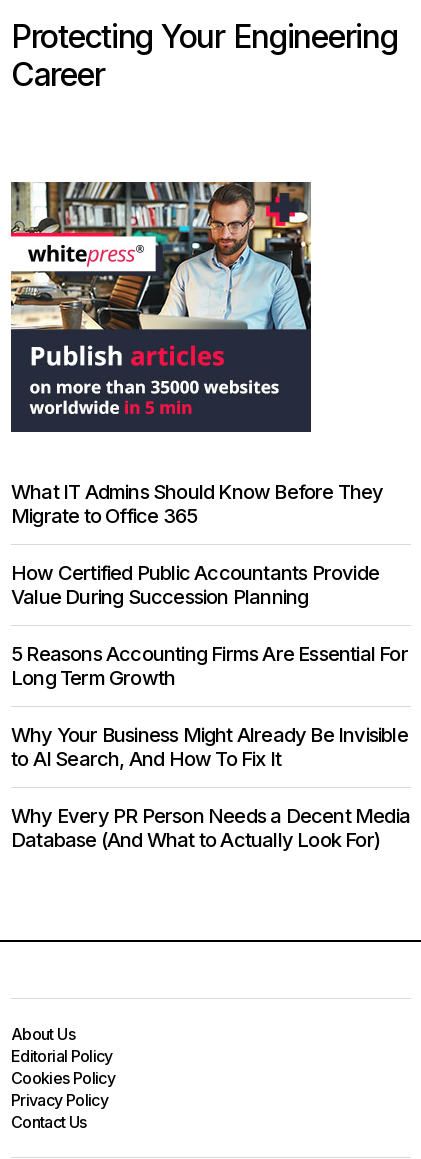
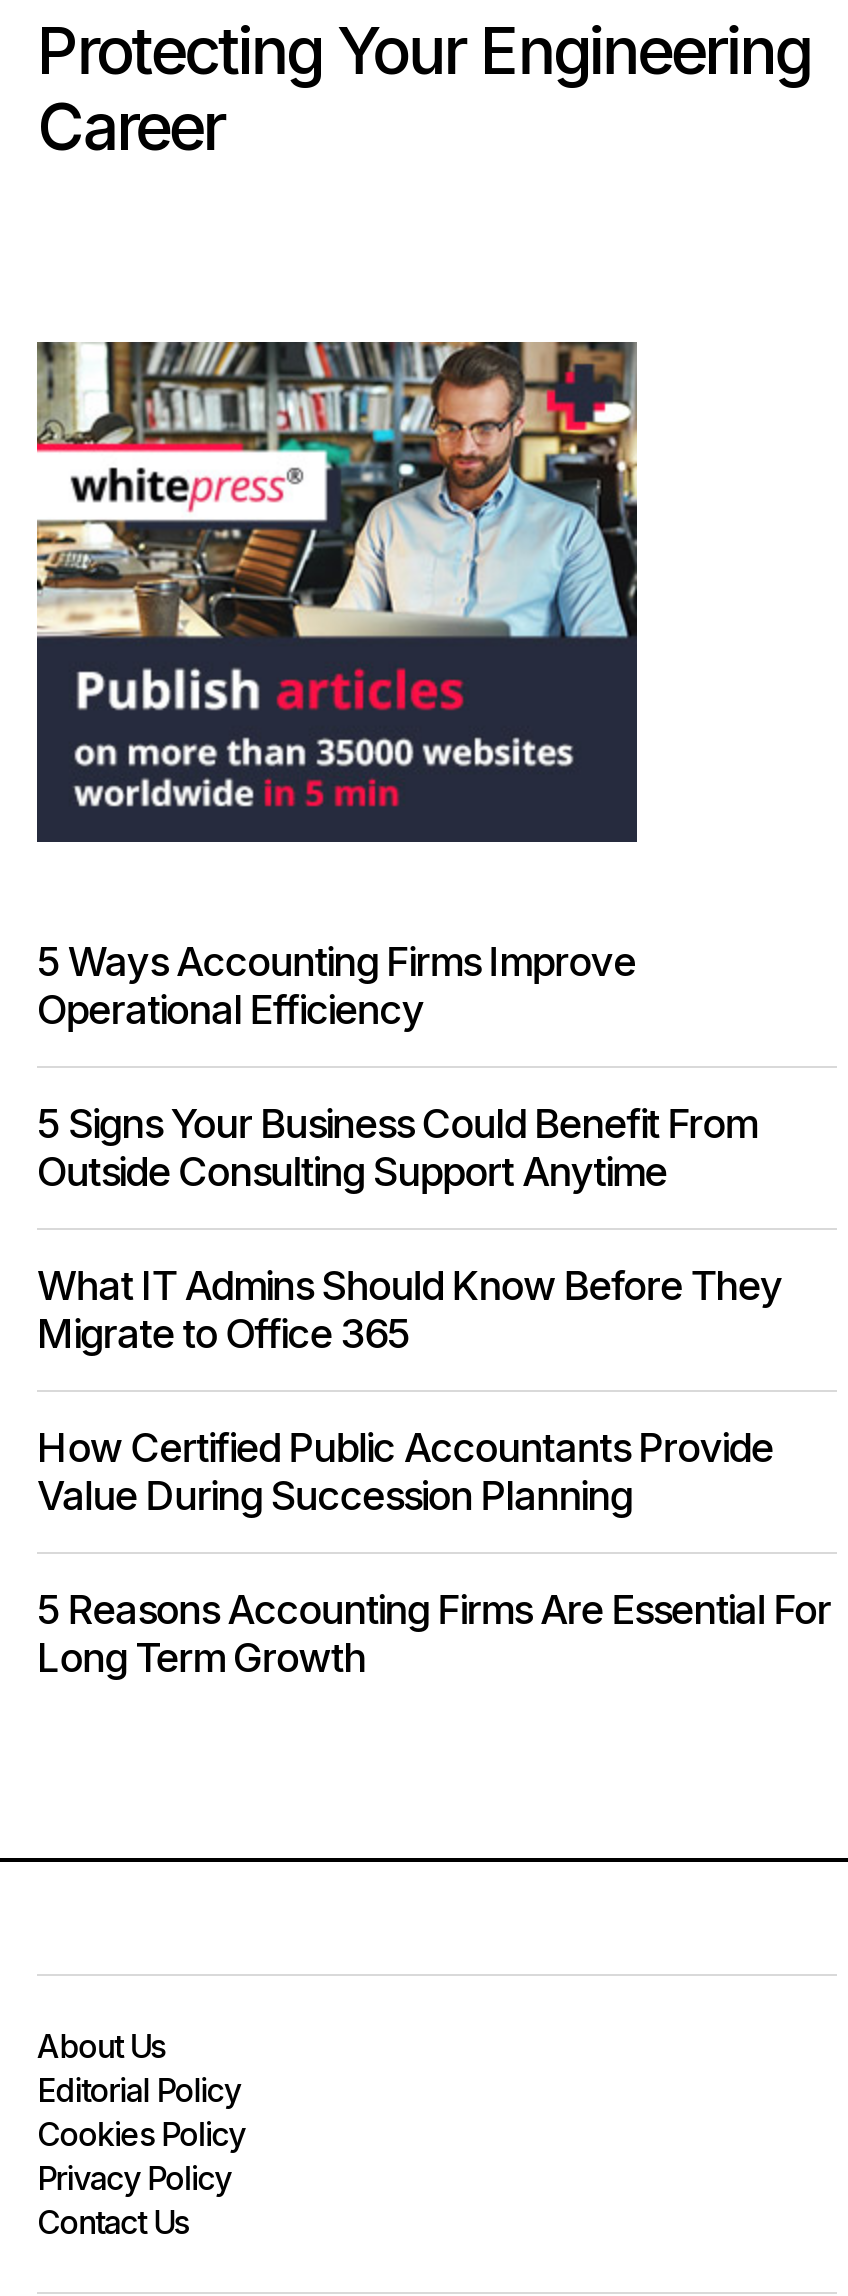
+ 5 Ways Accounting Firms Improve
+ Operational Efficiency
+ 5 Signs Your Business Could Benefit From
+ Outside Consulting Support Anytime

moved down: What IT Admins Should Know Before They | Migrate to Office 365 | How Certified Public Accountants Provide | Value During Succession Planning | 5 Reasons Accounting Firms Are Essential For | Long Term Growth

- Why Your Business Might Already Be Invisible
- to AI Search, And How To Fix It
- Why Every PR Person Needs a Decent Media
- Database (And What to Actually Look For)
